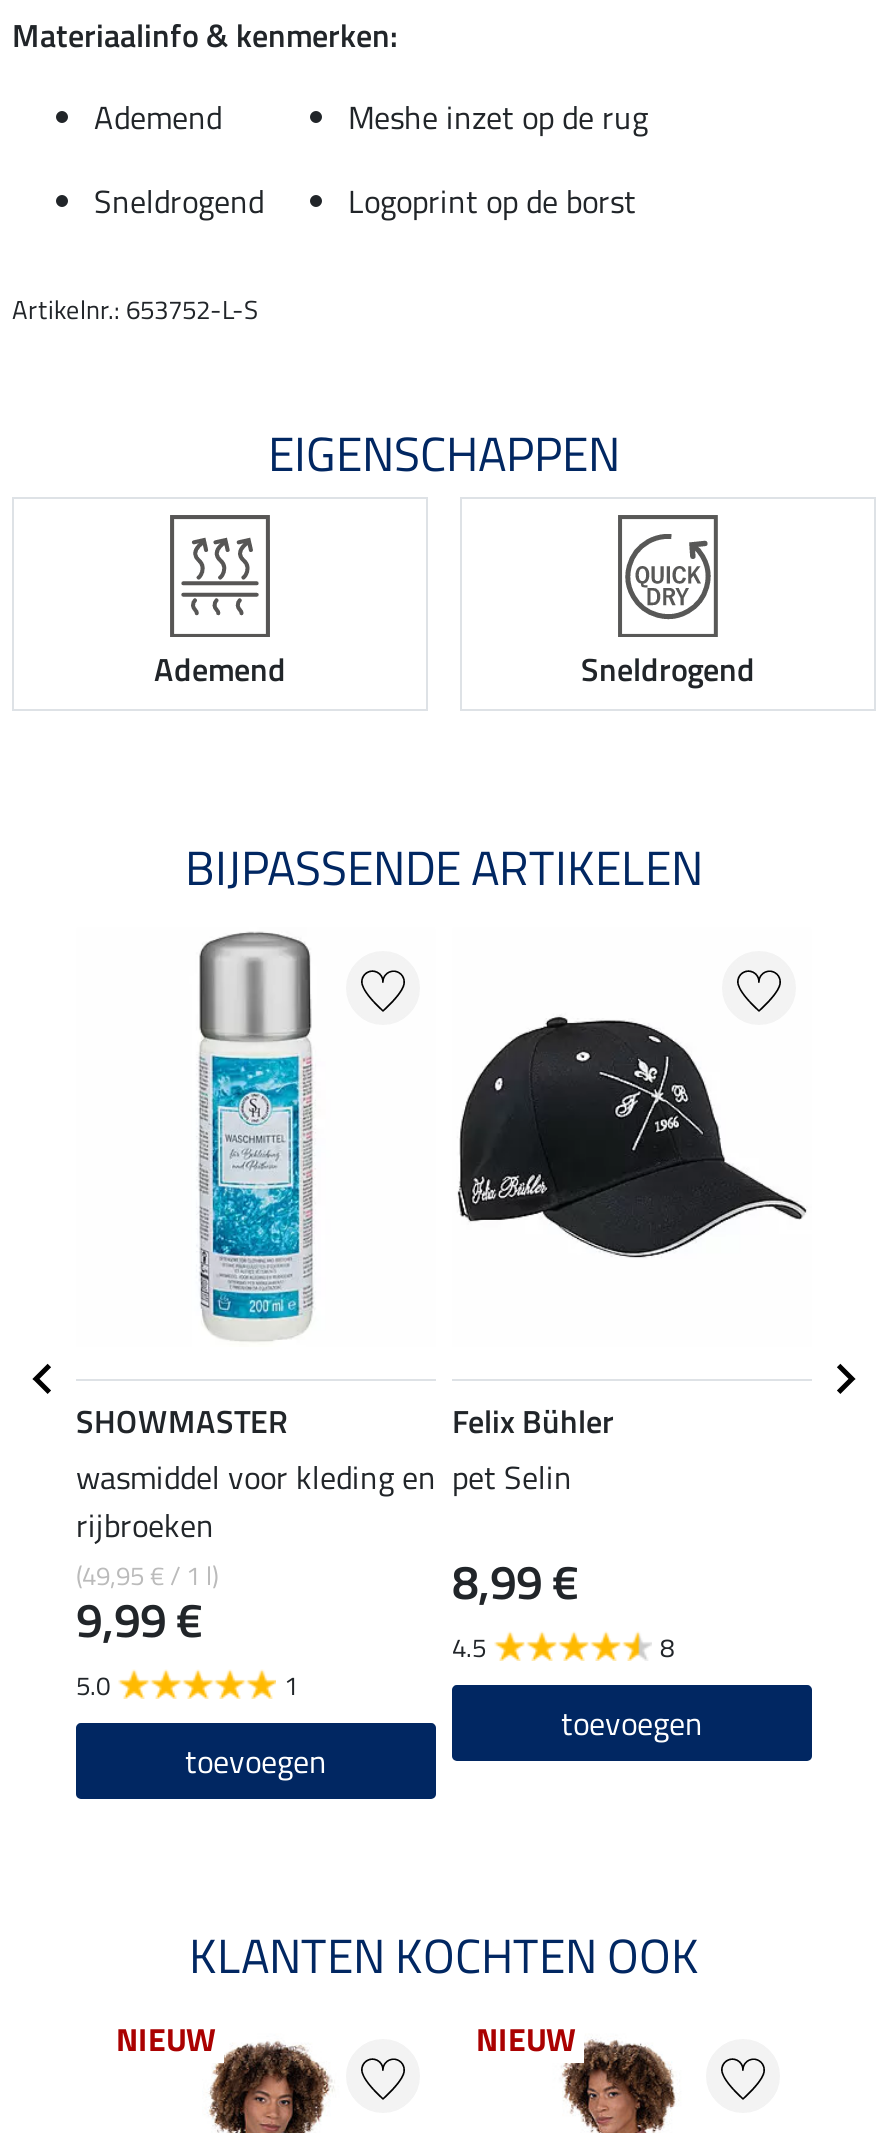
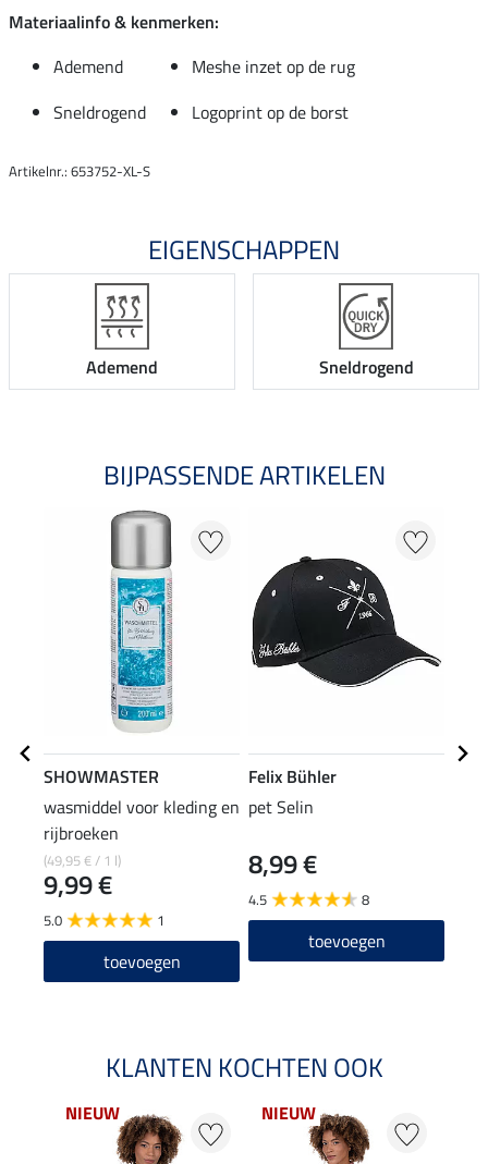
- Artikelnr.: 653752-L-S
+ Artikelnr.: 653752-XL-S
